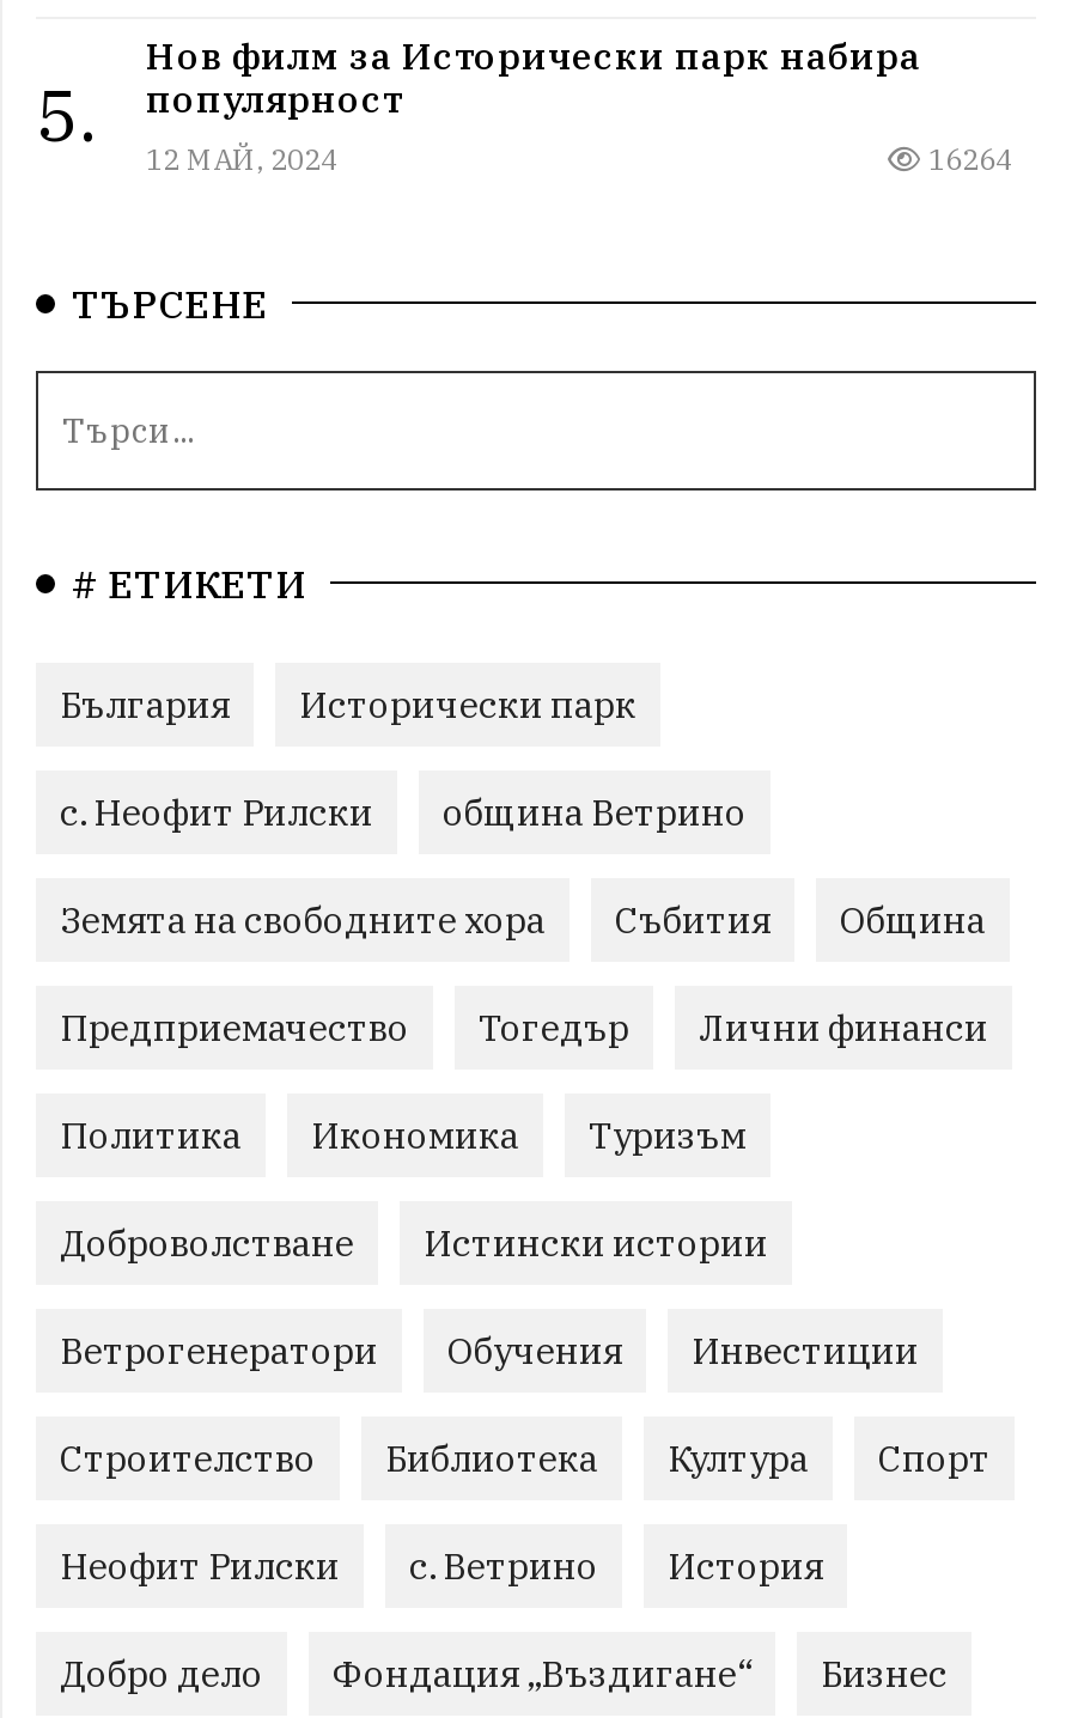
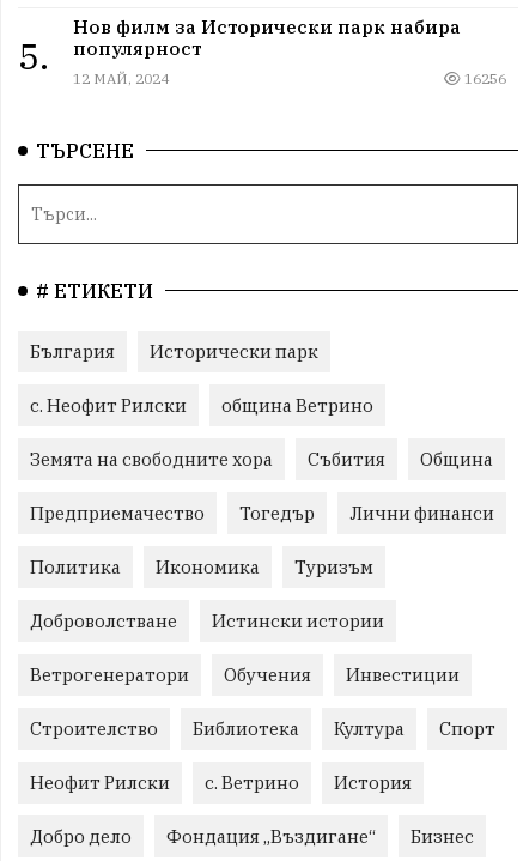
- 16264
+ 16256
